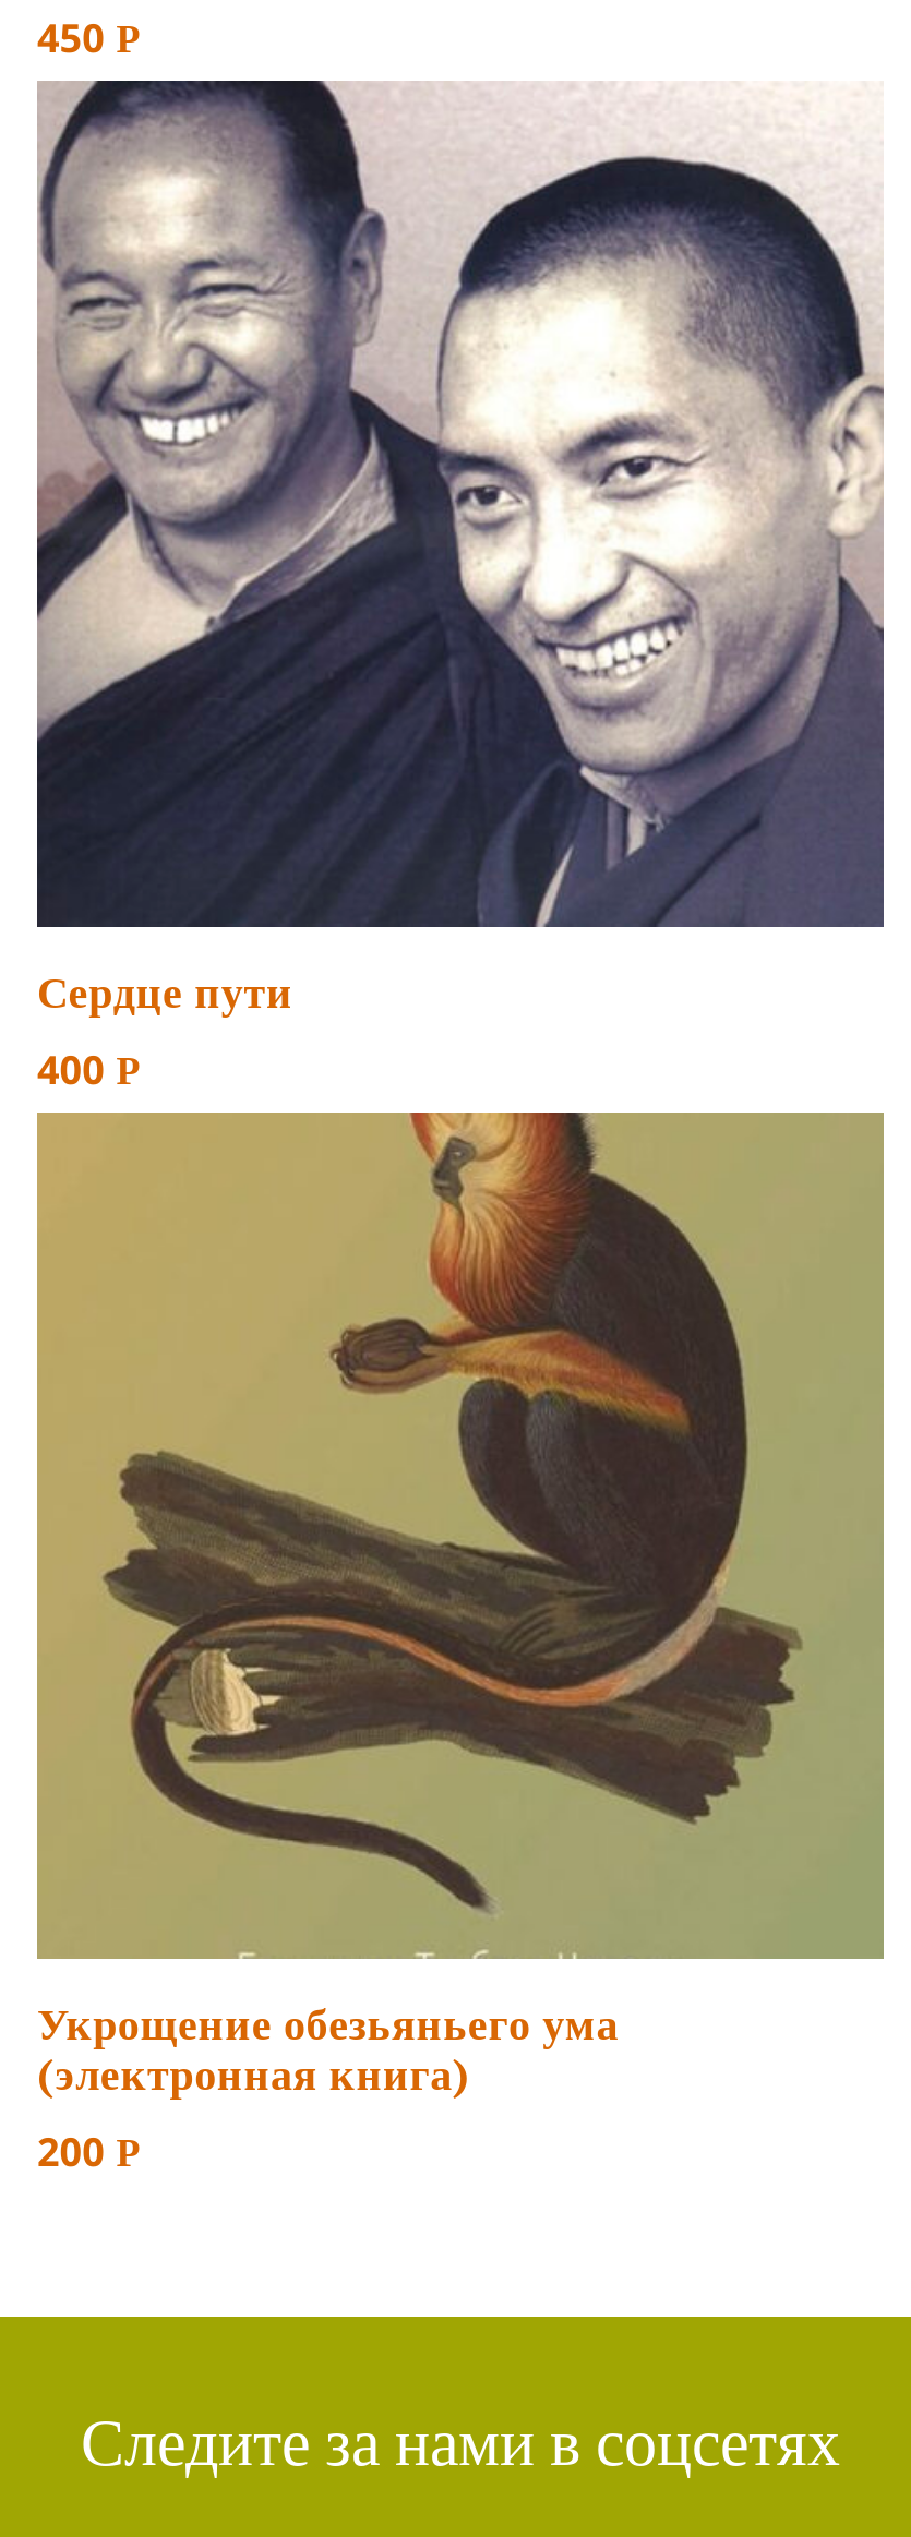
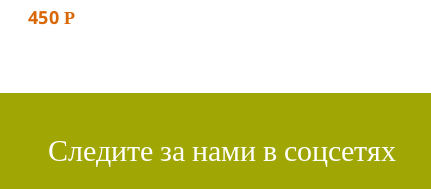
- [image]
- Сердце пути
- 400 Р

- [image]
- Укрощение обезьяньего ума
- (электронная книга)
- 200 Р
